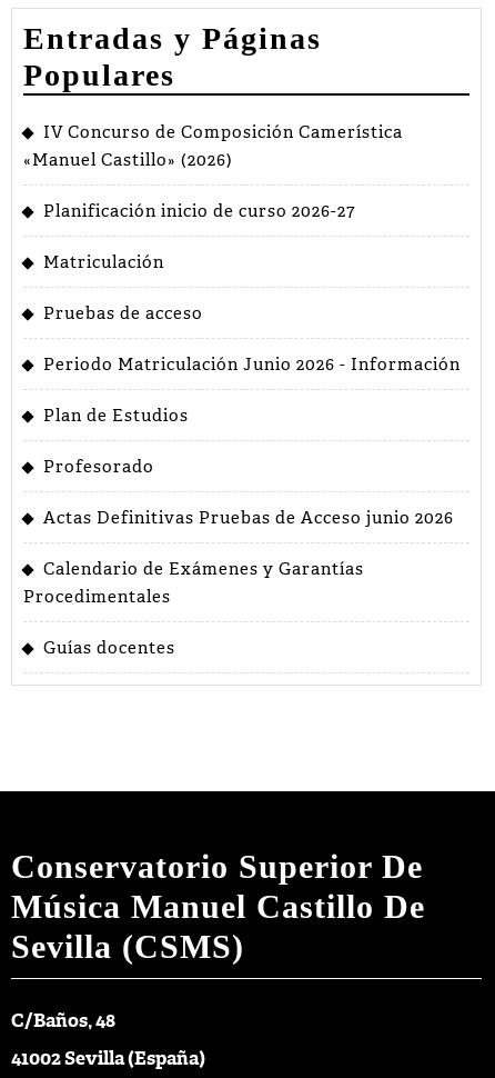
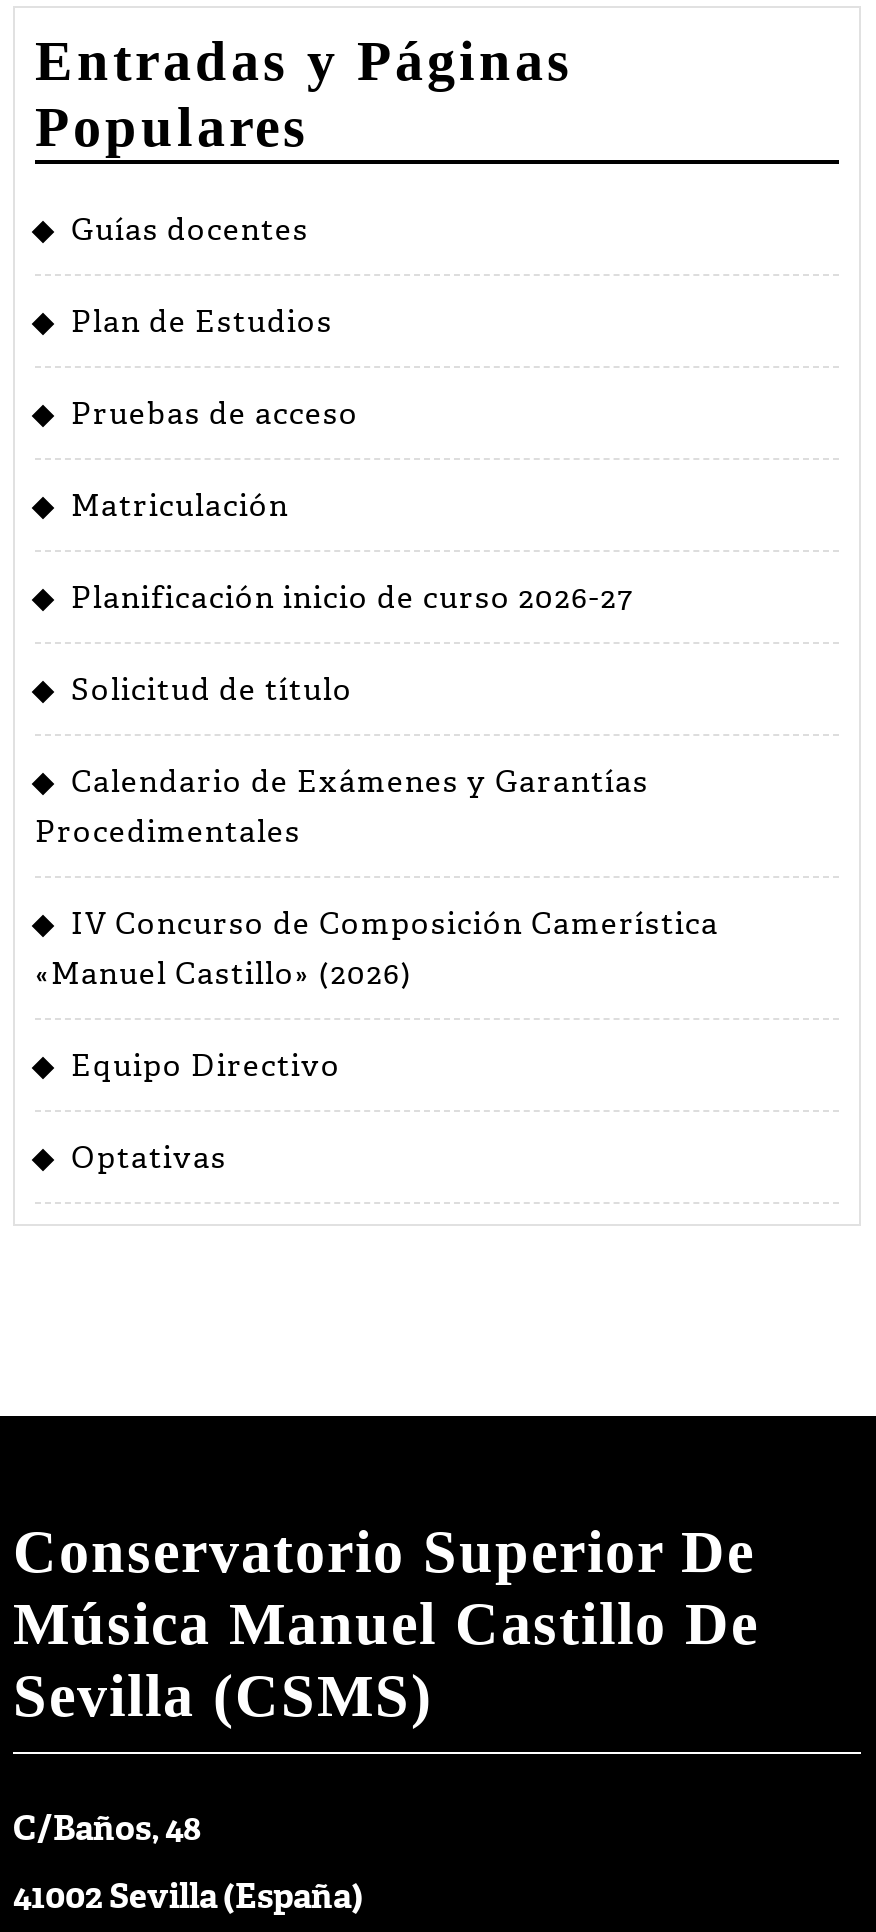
+ Solicitud de título

moved down: IV Concurso de Composición Camerística | «Manuel Castillo» (2026)

moved up: Planificación inicio de curso 2026-27 | Matriculación | Pruebas de acceso

- Periodo Matriculación Junio 2026 - Información
- Profesorado
- Actas Definitivas Pruebas de Acceso junio 2026
+ Equipo Directivo
+ Optativas

moved up: Plan de Estudios

moved up: Calendario de Exámenes y Garantías | Procedimentales | Guías docentes
